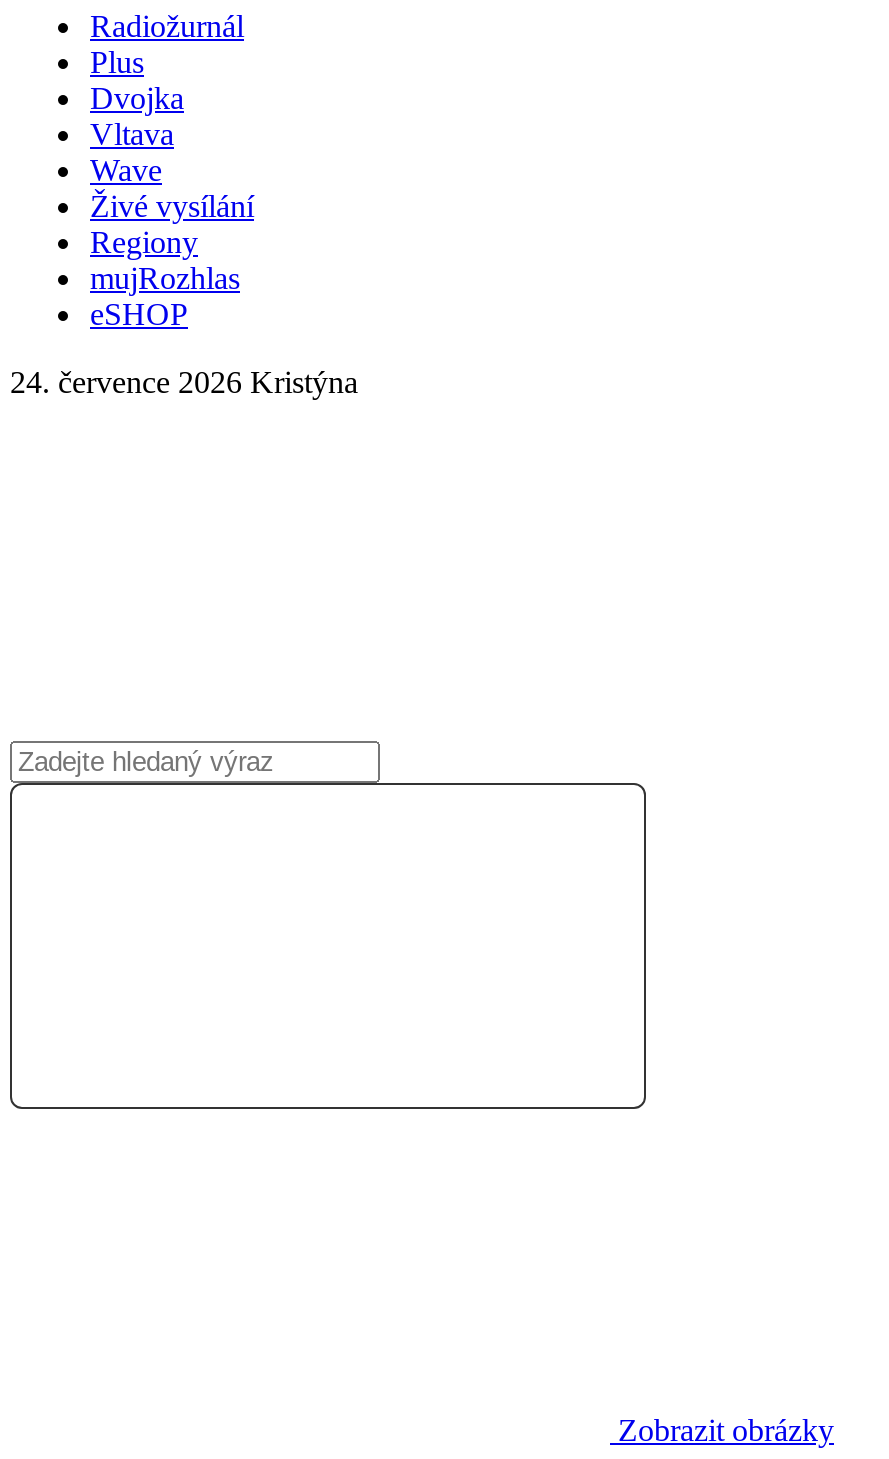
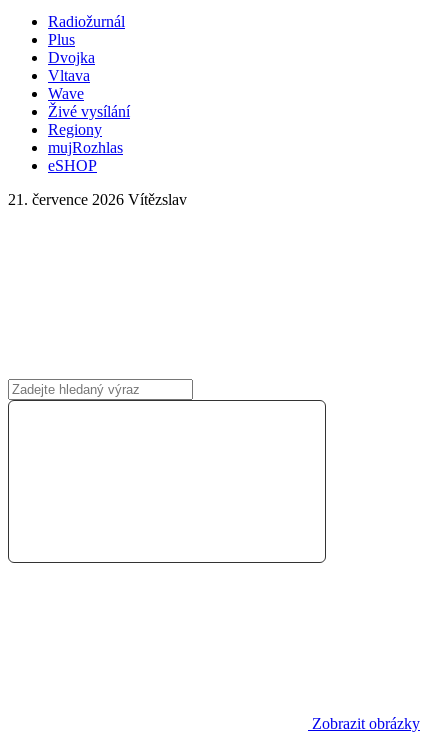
- 24. července 2026 Kristýna
+ 21. července 2026 Vítězslav
